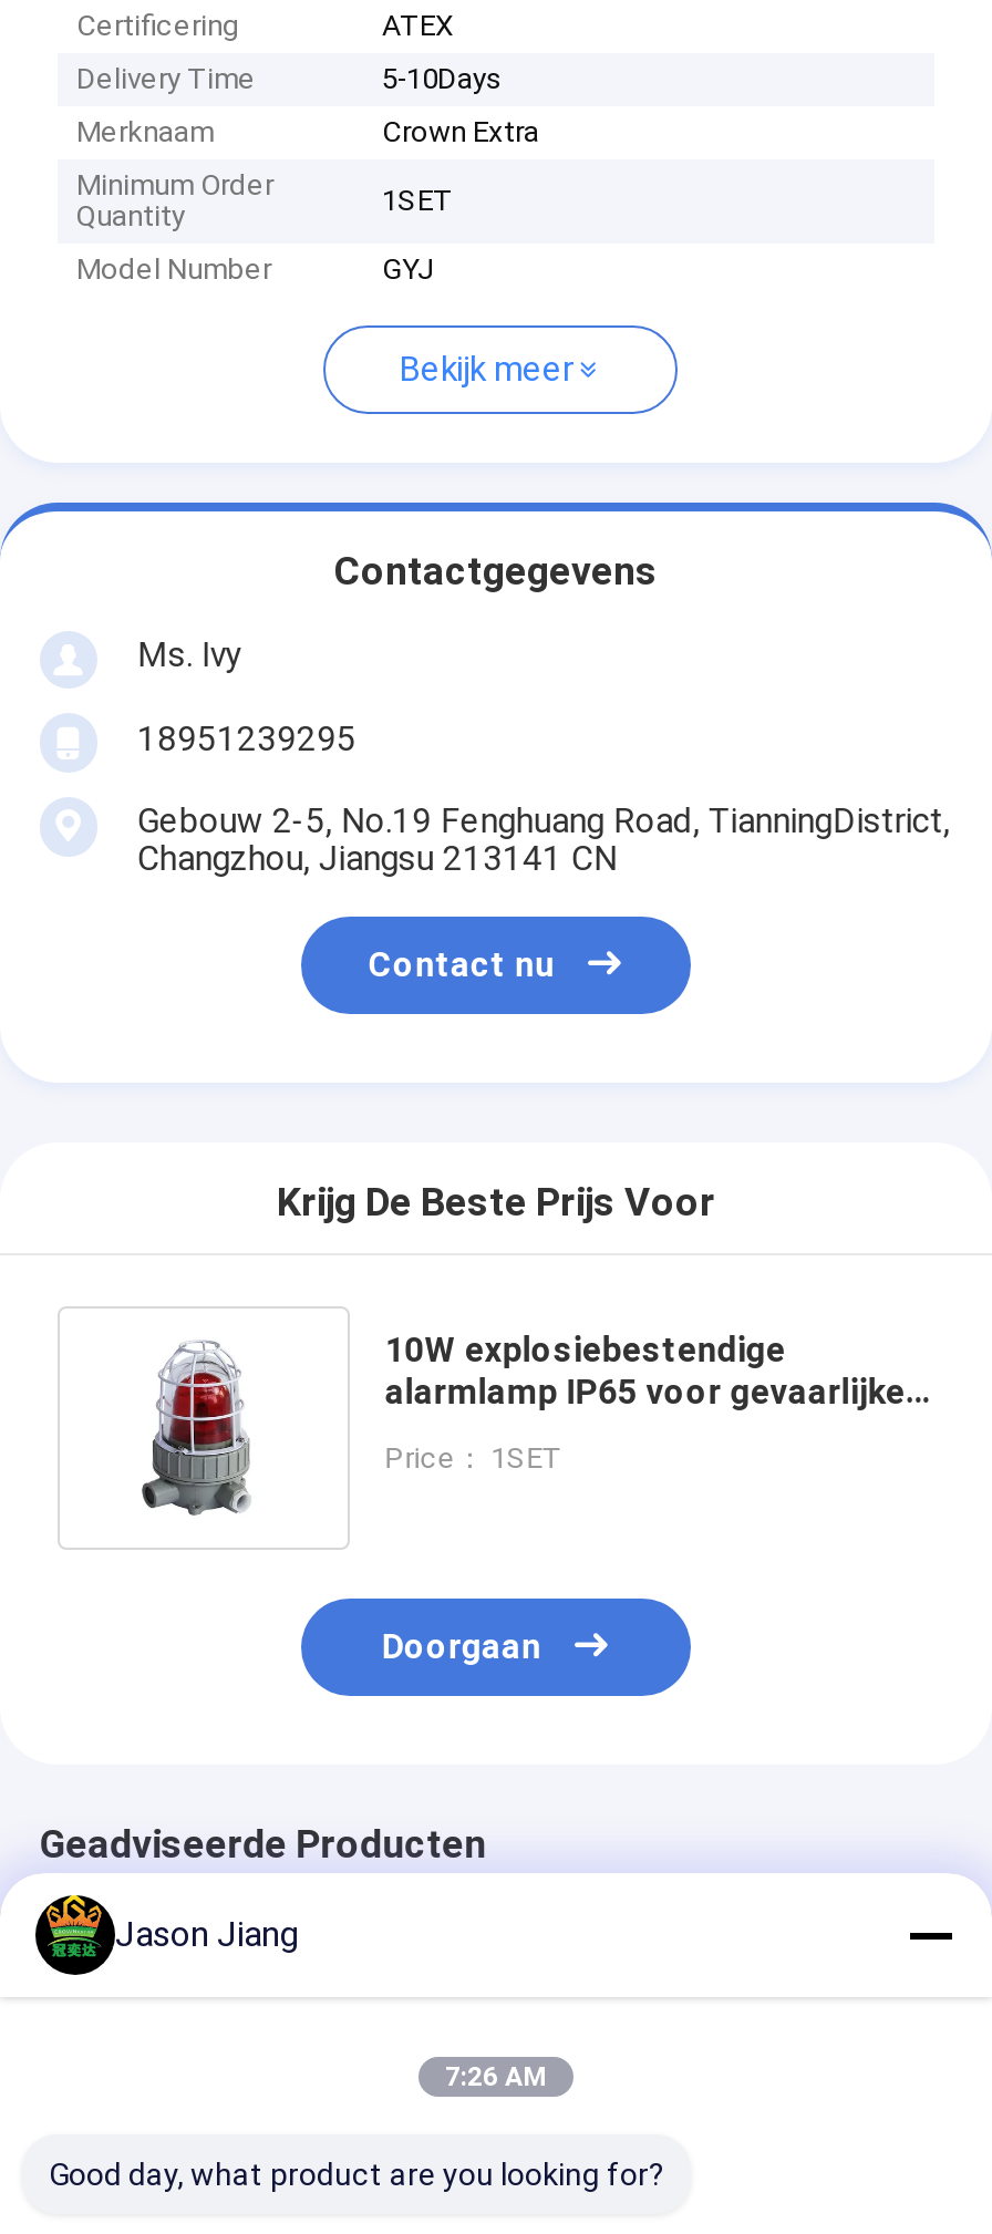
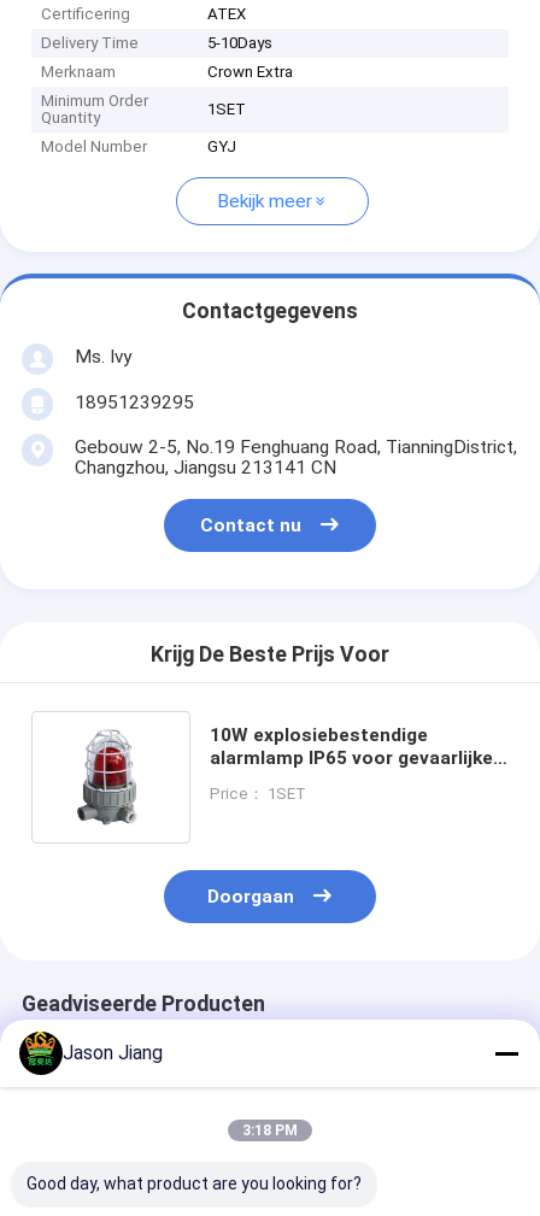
- 7:26 AM
+ 3:18 PM
